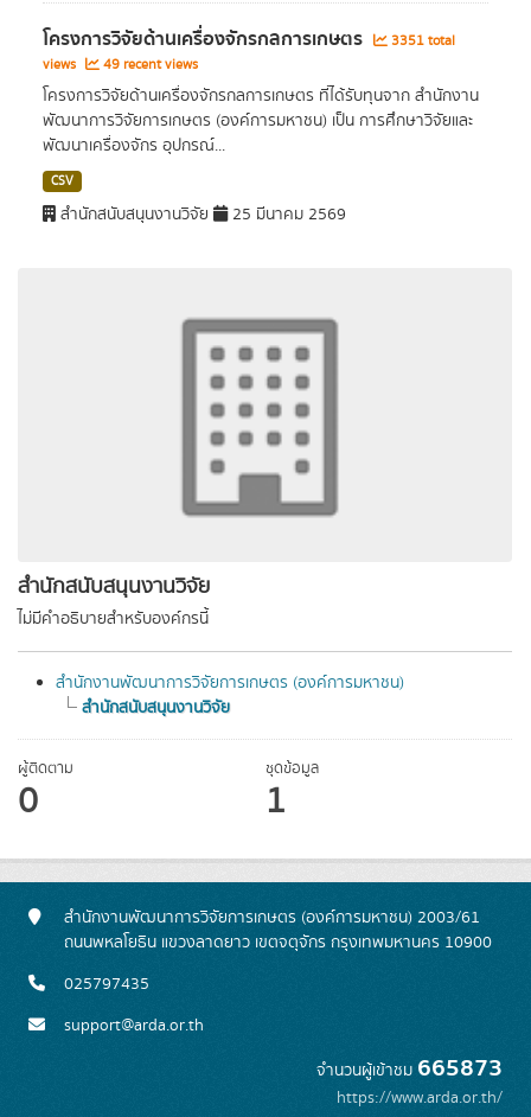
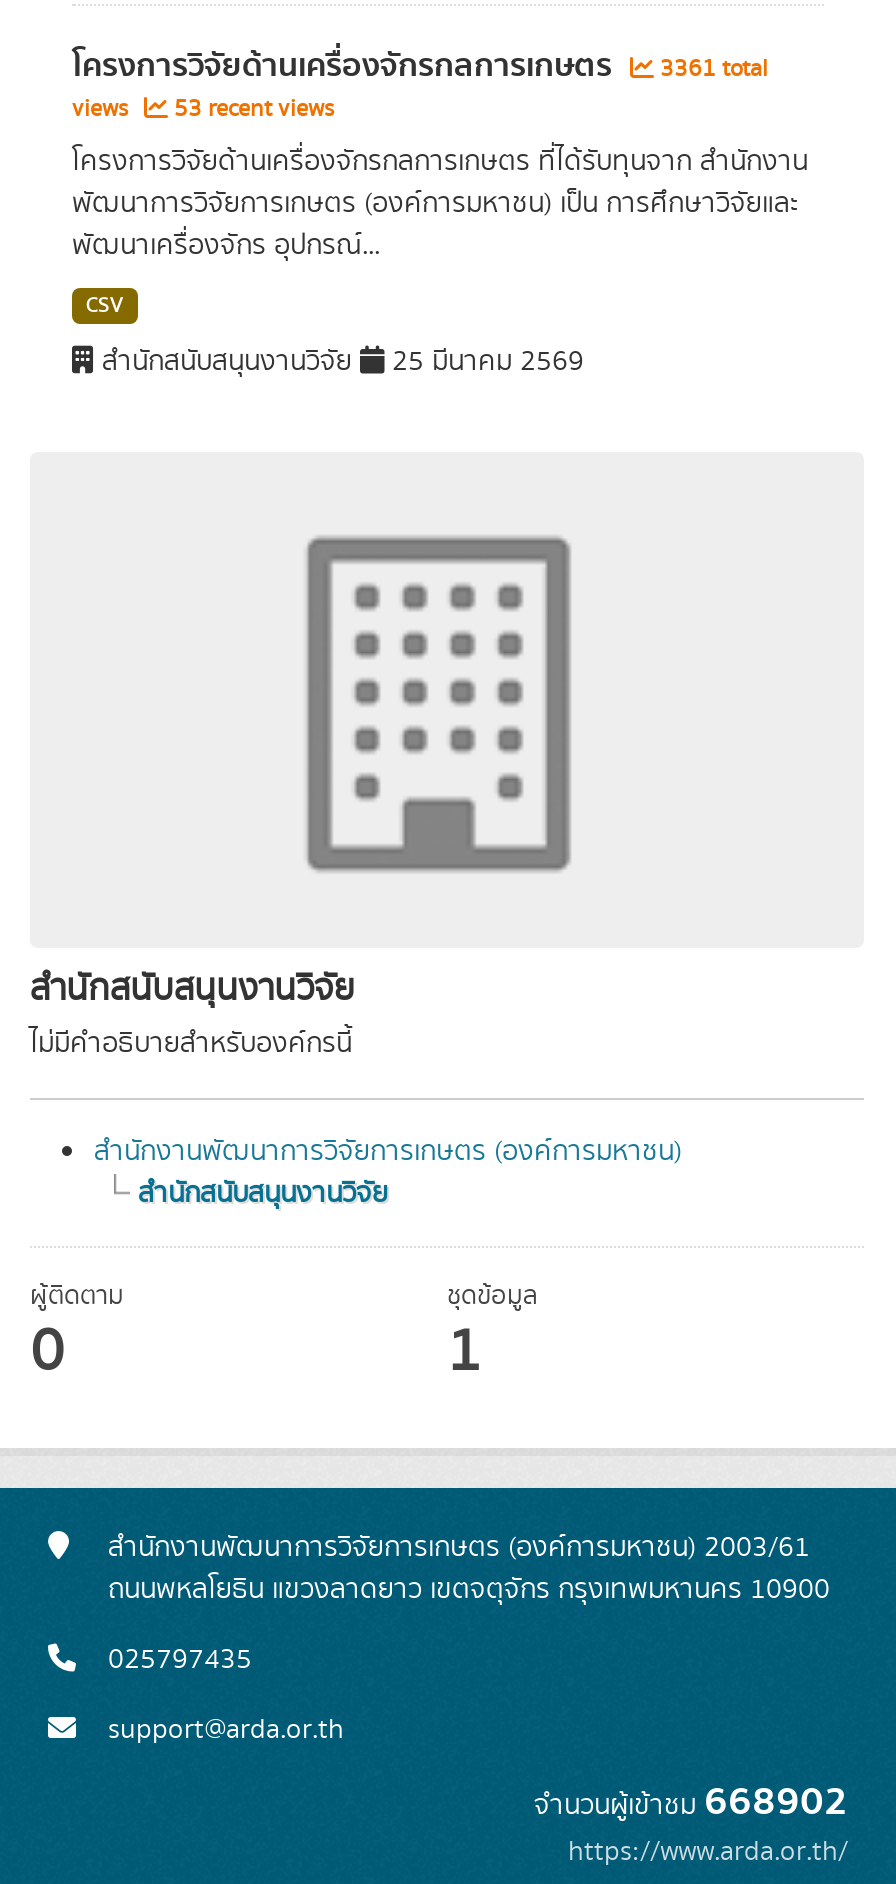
- โครงการวิจัยด้านเครื่องจักรกลการเกษตร 3351 total
+ โครงการวิจัยด้านเครื่องจักรกลการเกษตร 3361 total

- views 49 recent views
+ views 53 recent views

- จำนวนผู้เข้าชม665873
+ จำนวนผู้เข้าชม668902
